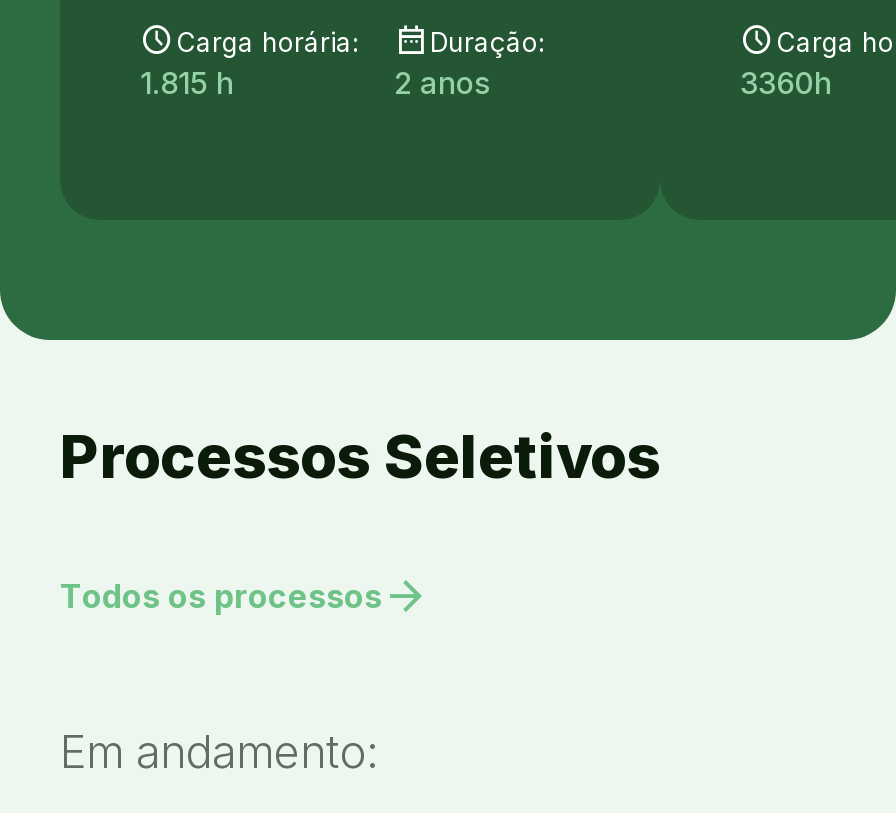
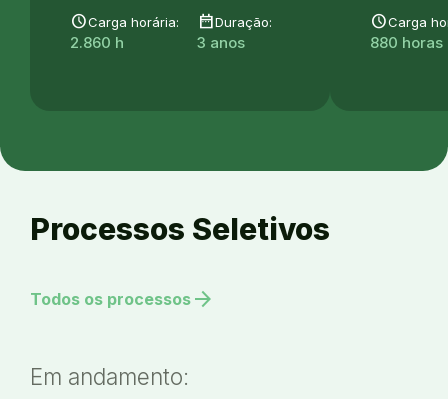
- 1.815 h
+ 2.860 h

- 2 anos
+ 3 anos

- 3360h
+ 880 horas
